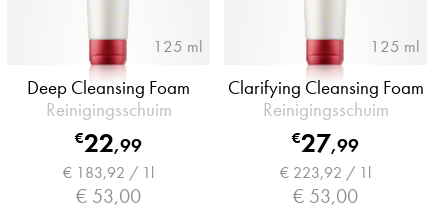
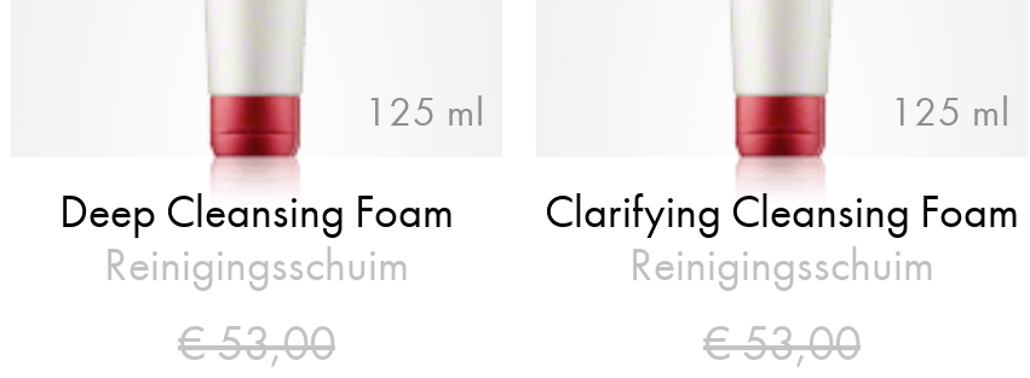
- €22,99
- € 183,92 / 1l

- €27,99
- € 223,92 / 1l
